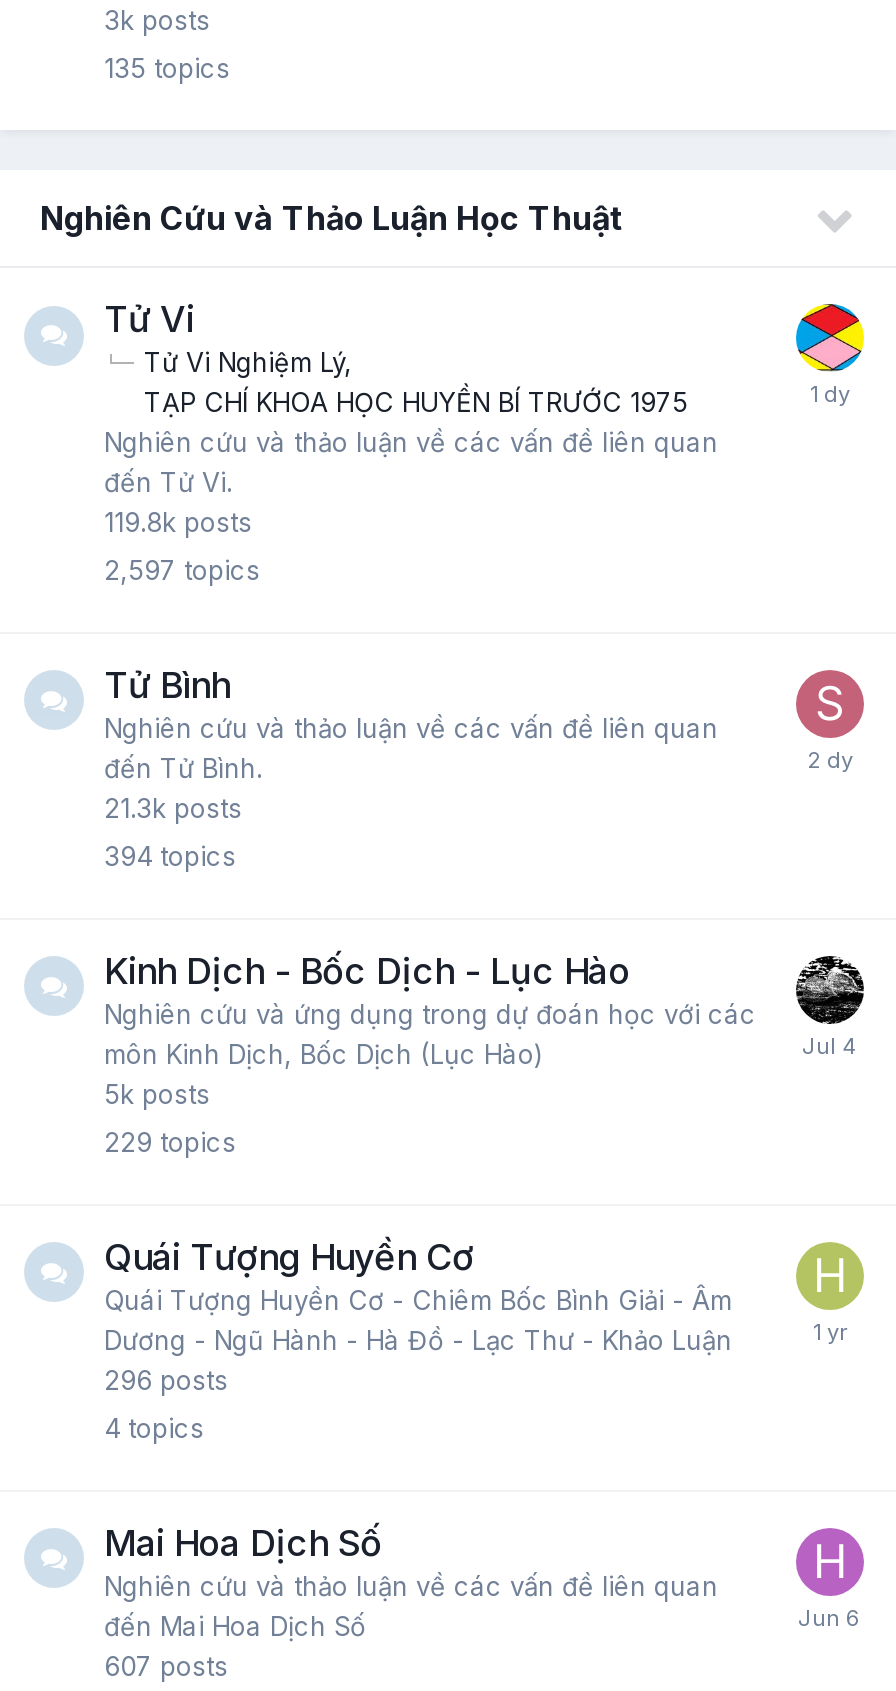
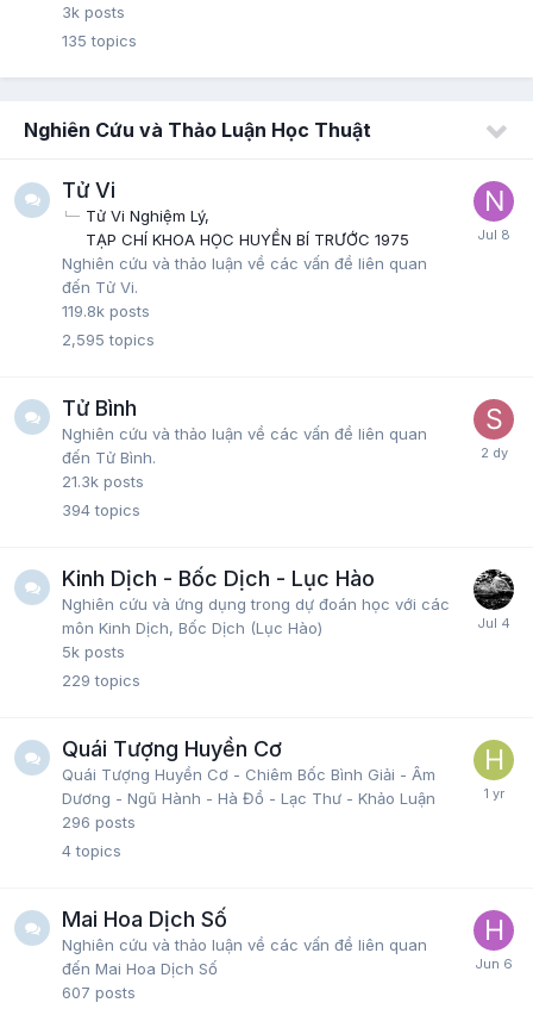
- [image]
+ [image]

- 2,597 topics
+ 2,595 topics
